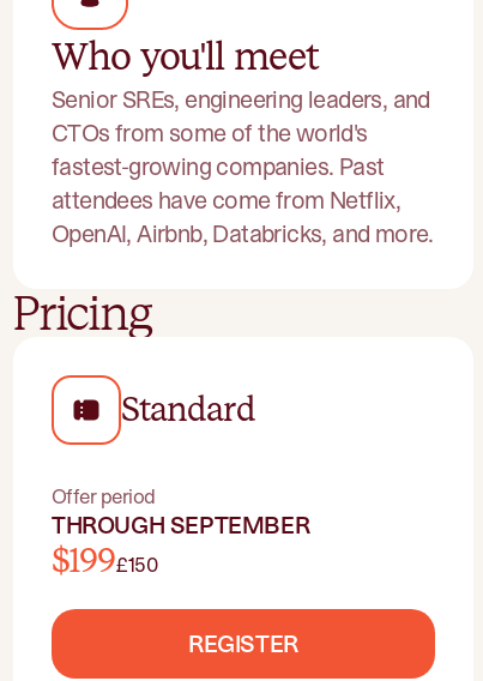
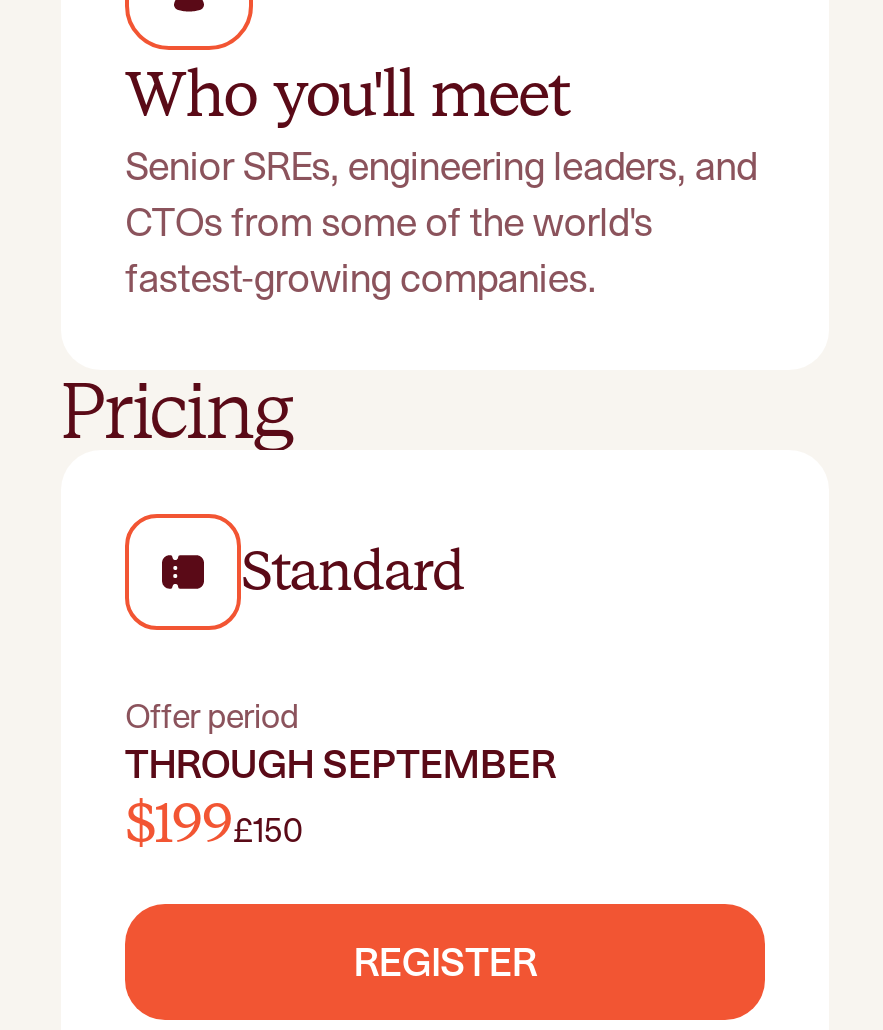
- fastest-growing companies. Past
- attendees have come from Netflix,
- OpenAI, Airbnb, Databricks, and more.
+ fastest-growing companies.
